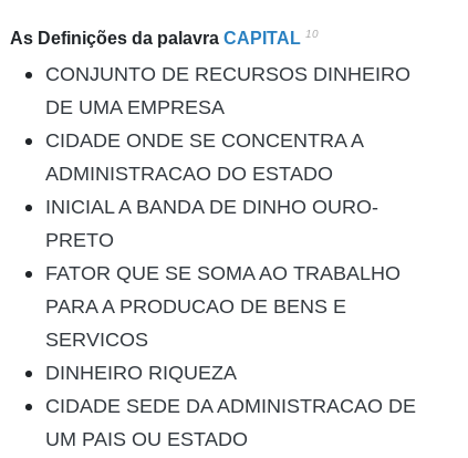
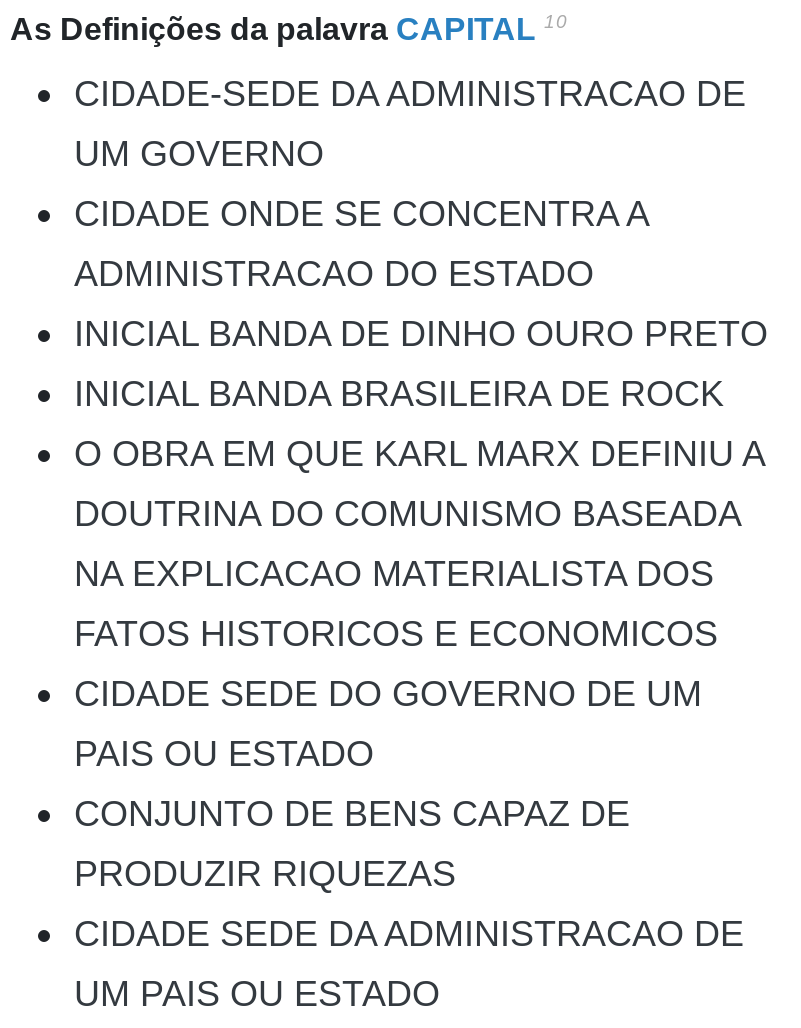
- CONJUNTO DE RECURSOS DINHEIRO
+ CIDADE-SEDE DA ADMINISTRACAO DE

- DE UMA EMPRESA
+ UM GOVERNO

- INICIAL A BANDA DE DINHO OURO-
- PRETO
- FATOR QUE SE SOMA AO TRABALHO
- PARA A PRODUCAO DE BENS E
- SERVICOS
- DINHEIRO RIQUEZA
+ INICIAL BANDA DE DINHO OURO PRETO
+ INICIAL BANDA BRASILEIRA DE ROCK
+ O OBRA EM QUE KARL MARX DEFINIU A
+ DOUTRINA DO COMUNISMO BASEADA
+ NA EXPLICACAO MATERIALISTA DOS
+ FATOS HISTORICOS E ECONOMICOS
+ CIDADE SEDE DO GOVERNO DE UM
+ PAIS OU ESTADO
+ CONJUNTO DE BENS CAPAZ DE
+ PRODUZIR RIQUEZAS
